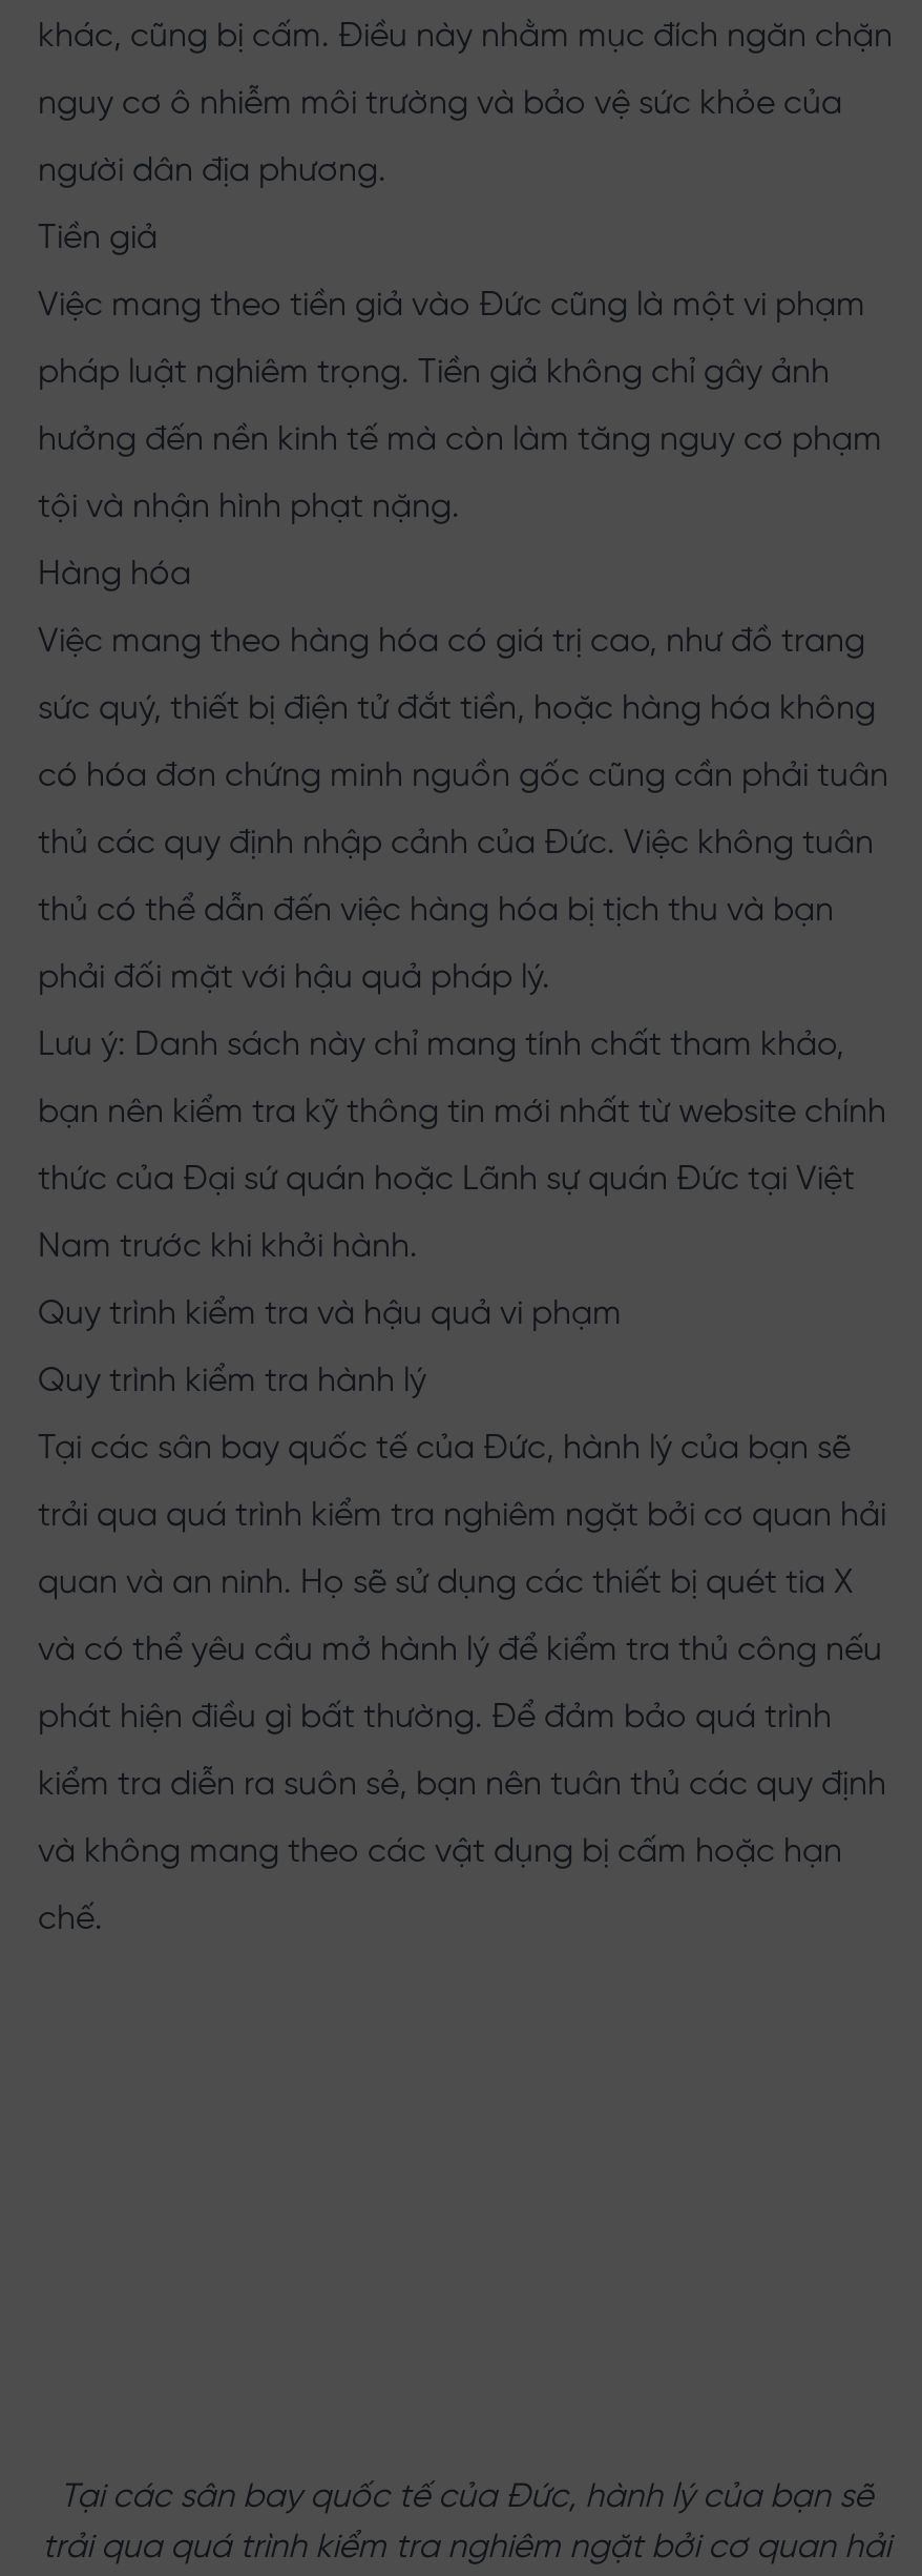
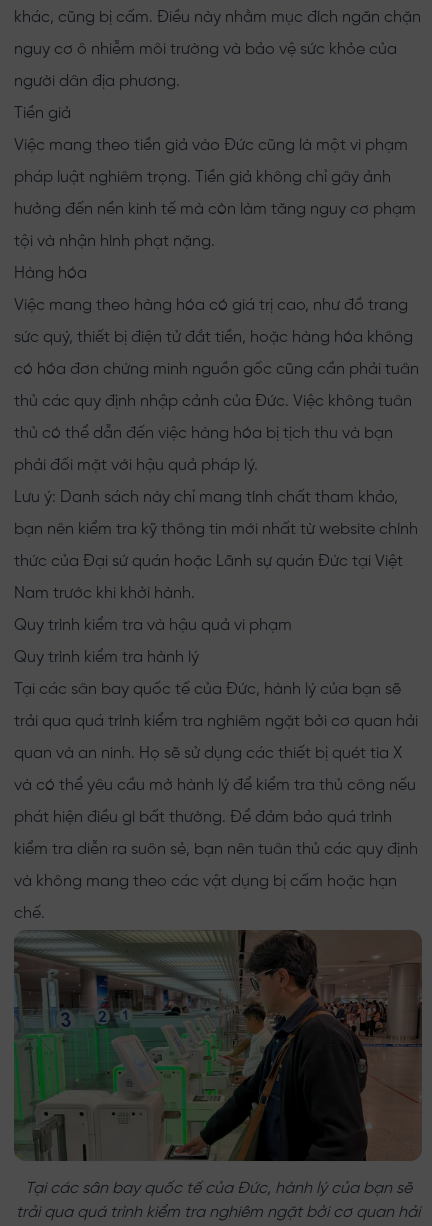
+ [image]
